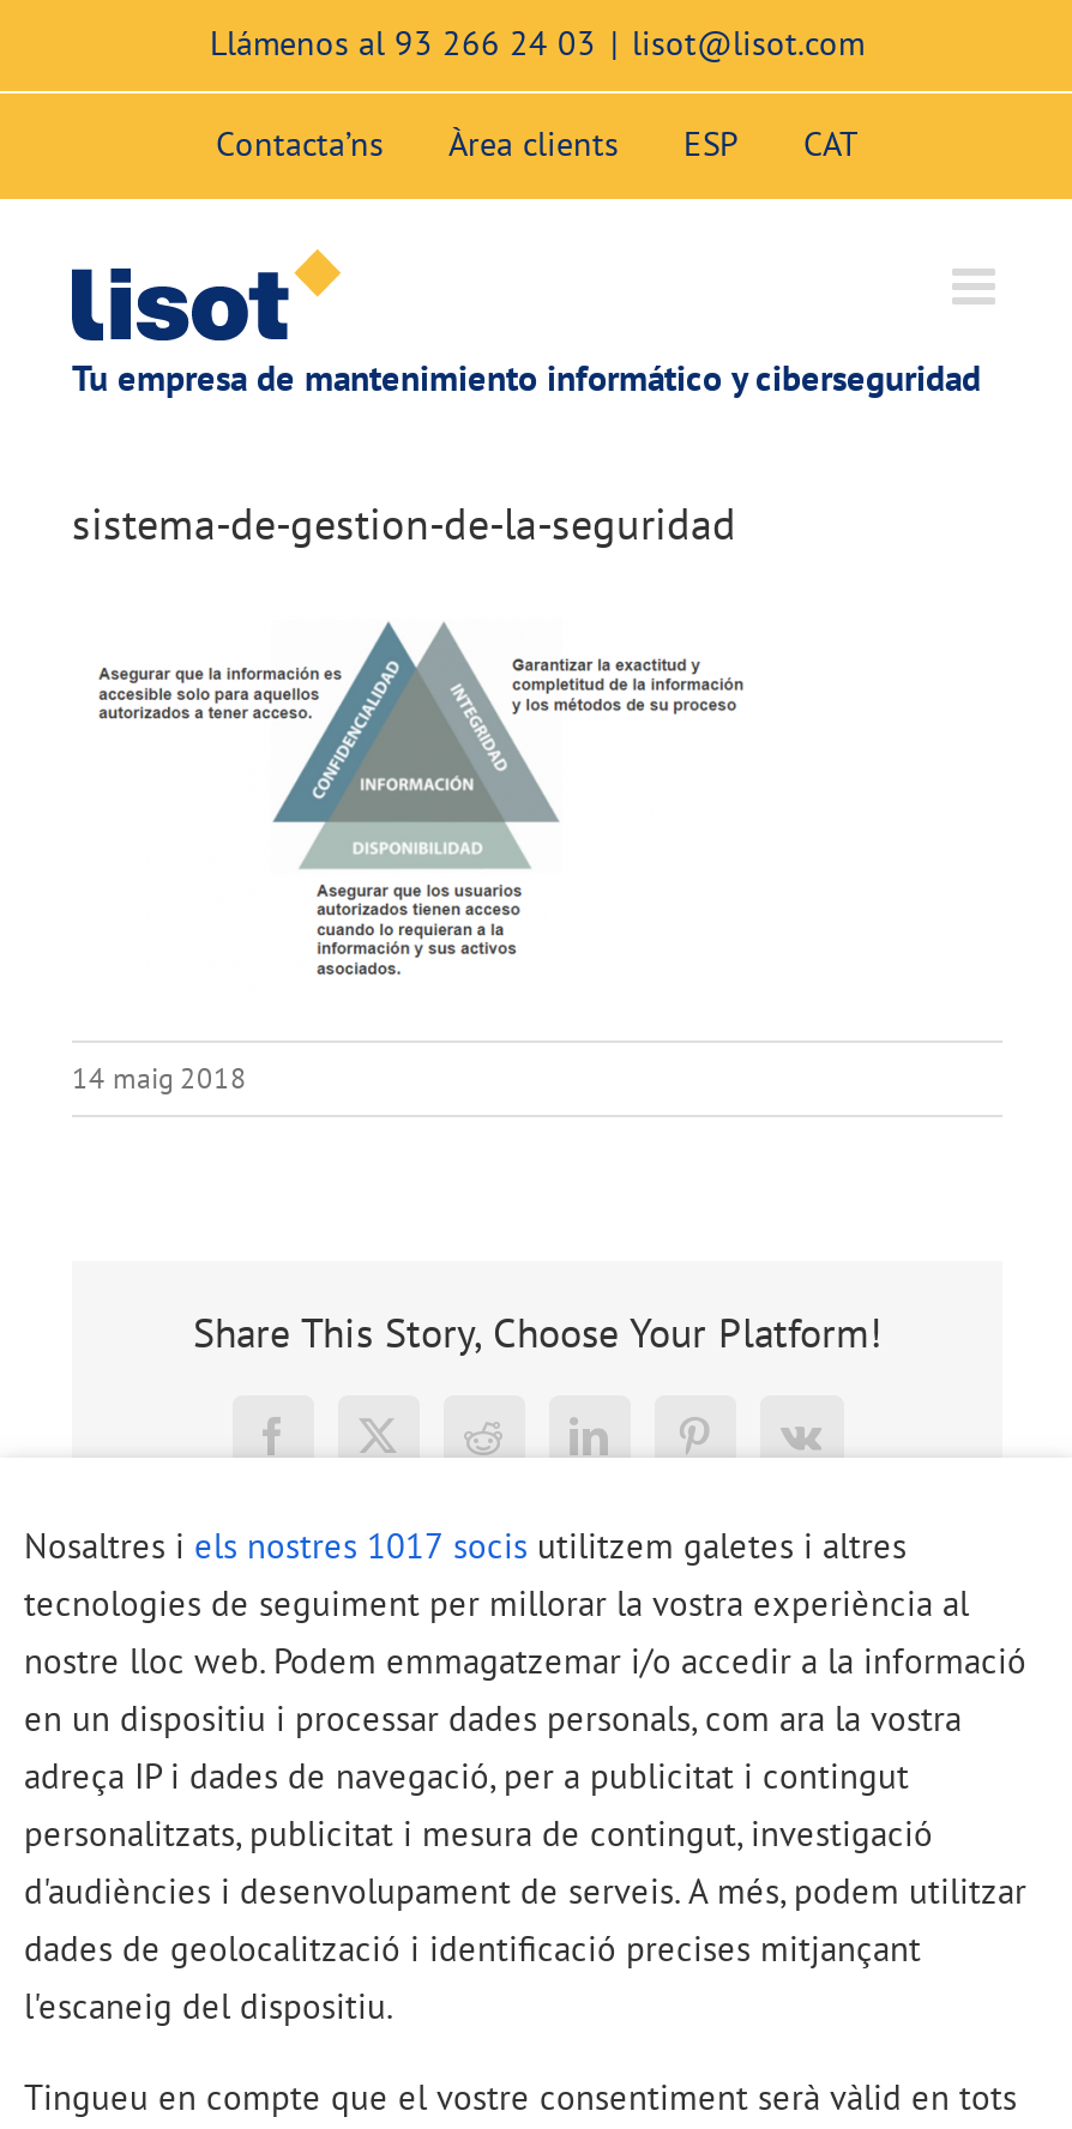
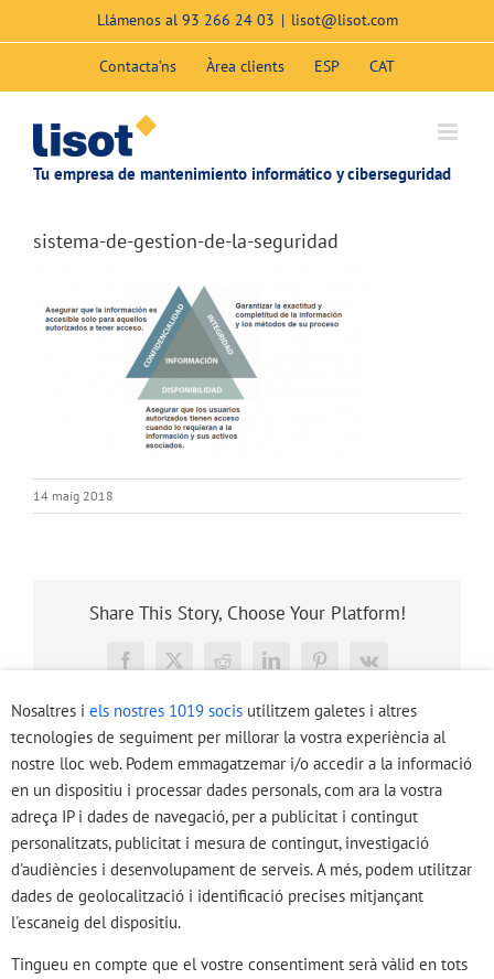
- Nosaltres i els nostres 1017 socis utilitzem galetes i altres
+ Nosaltres i els nostres 1019 socis utilitzem galetes i altres
